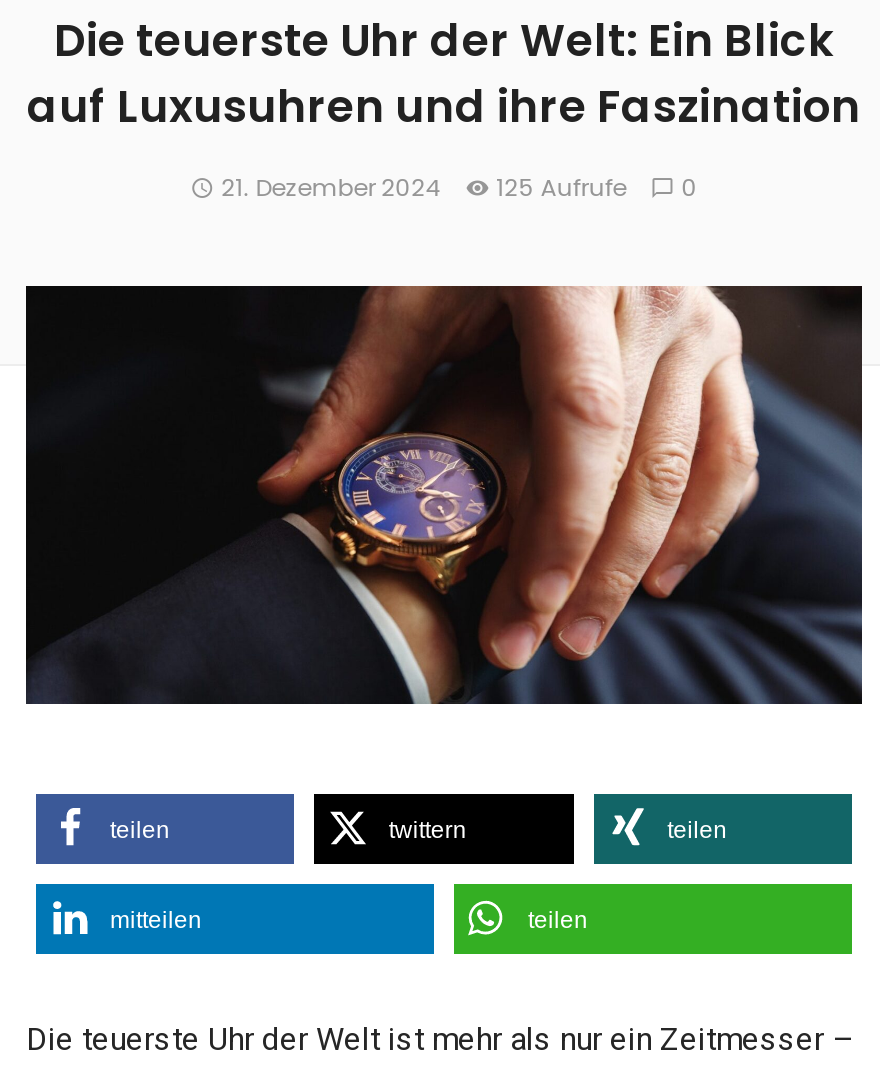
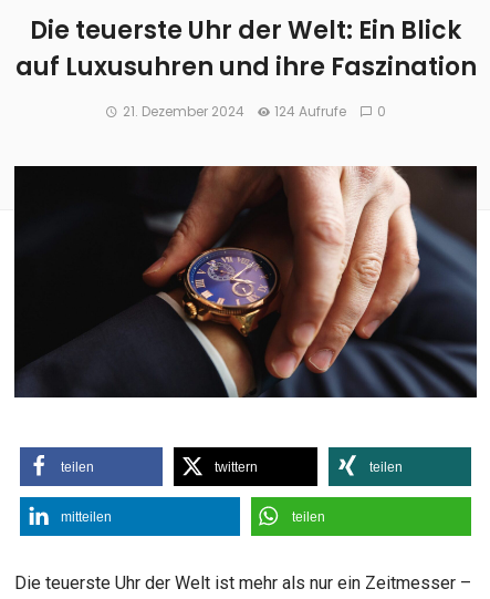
- 21. Dezember 2024 125 Aufrufe 0
+ 21. Dezember 2024 124 Aufrufe 0
